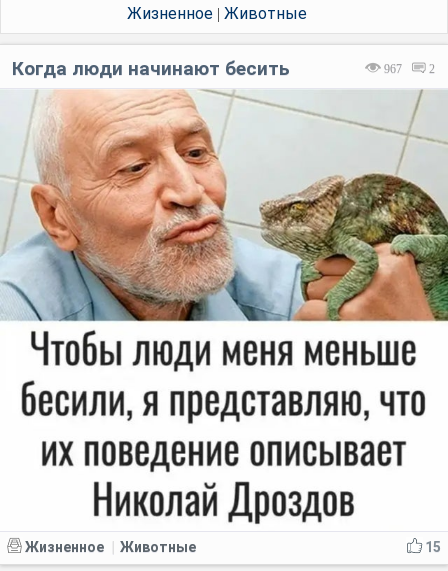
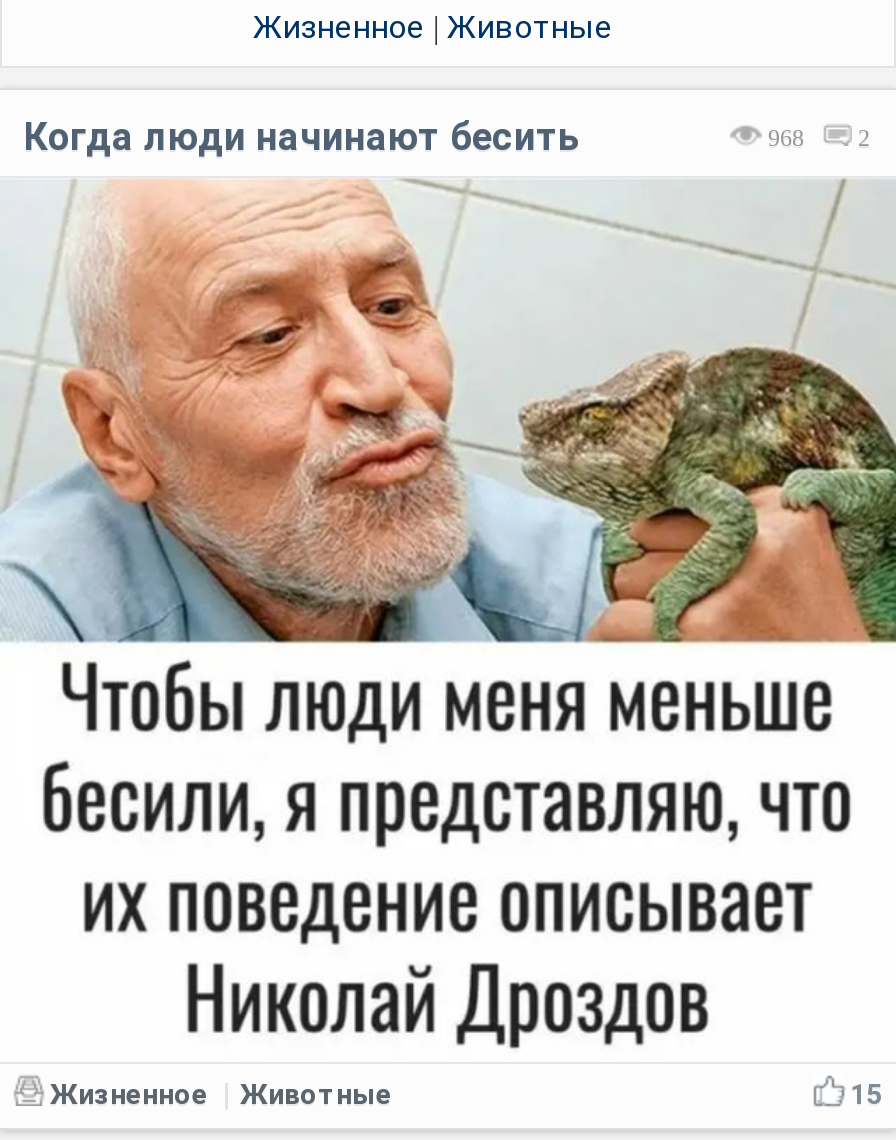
- 967 2
+ 968 2
